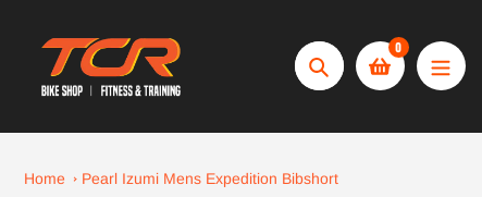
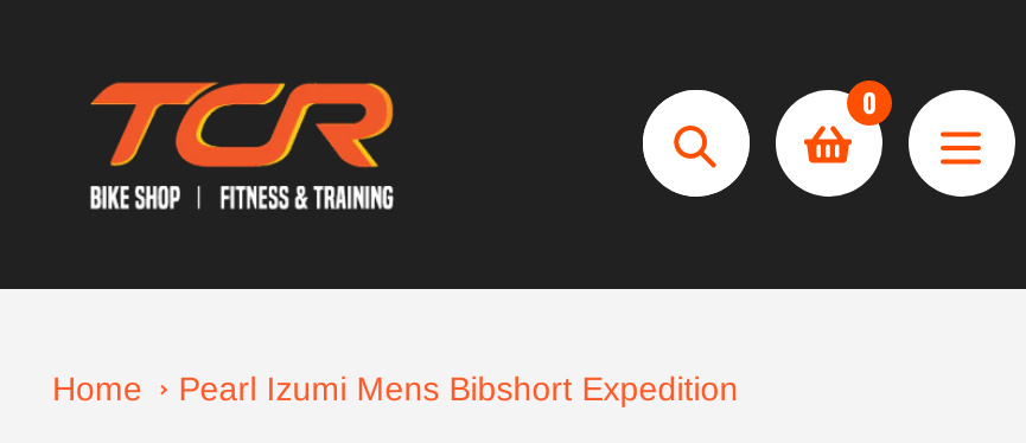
- Pearl Izumi Mens Expedition Bibshort
+ Pearl Izumi Mens Bibshort Expedition
